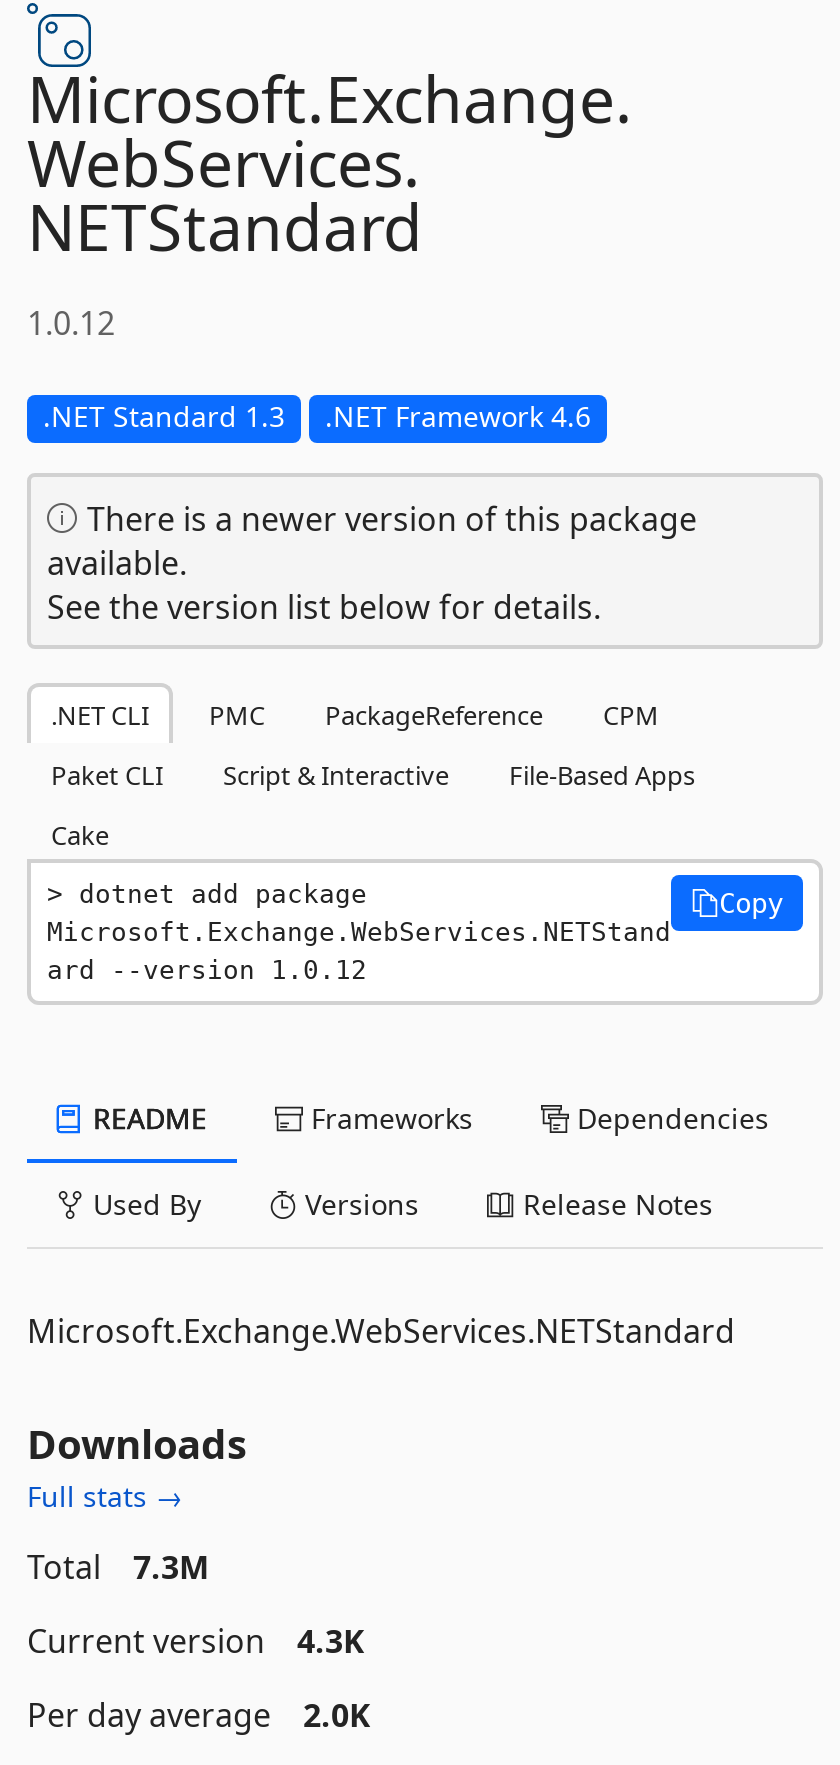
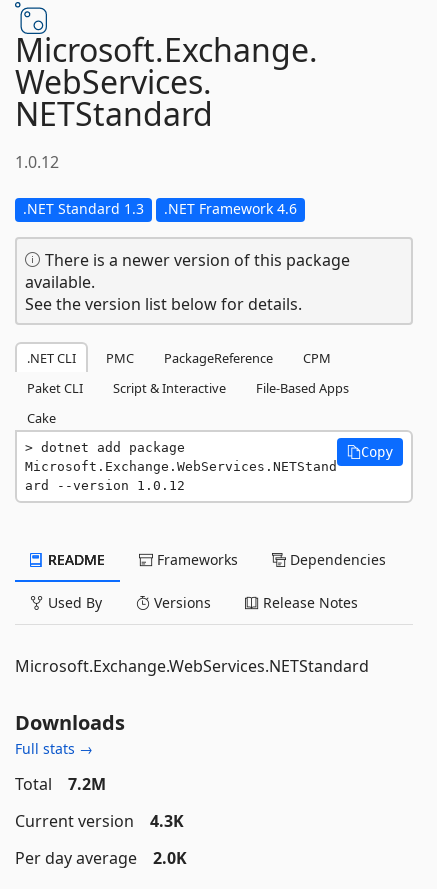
- Total 7.3M
+ Total 7.2M
